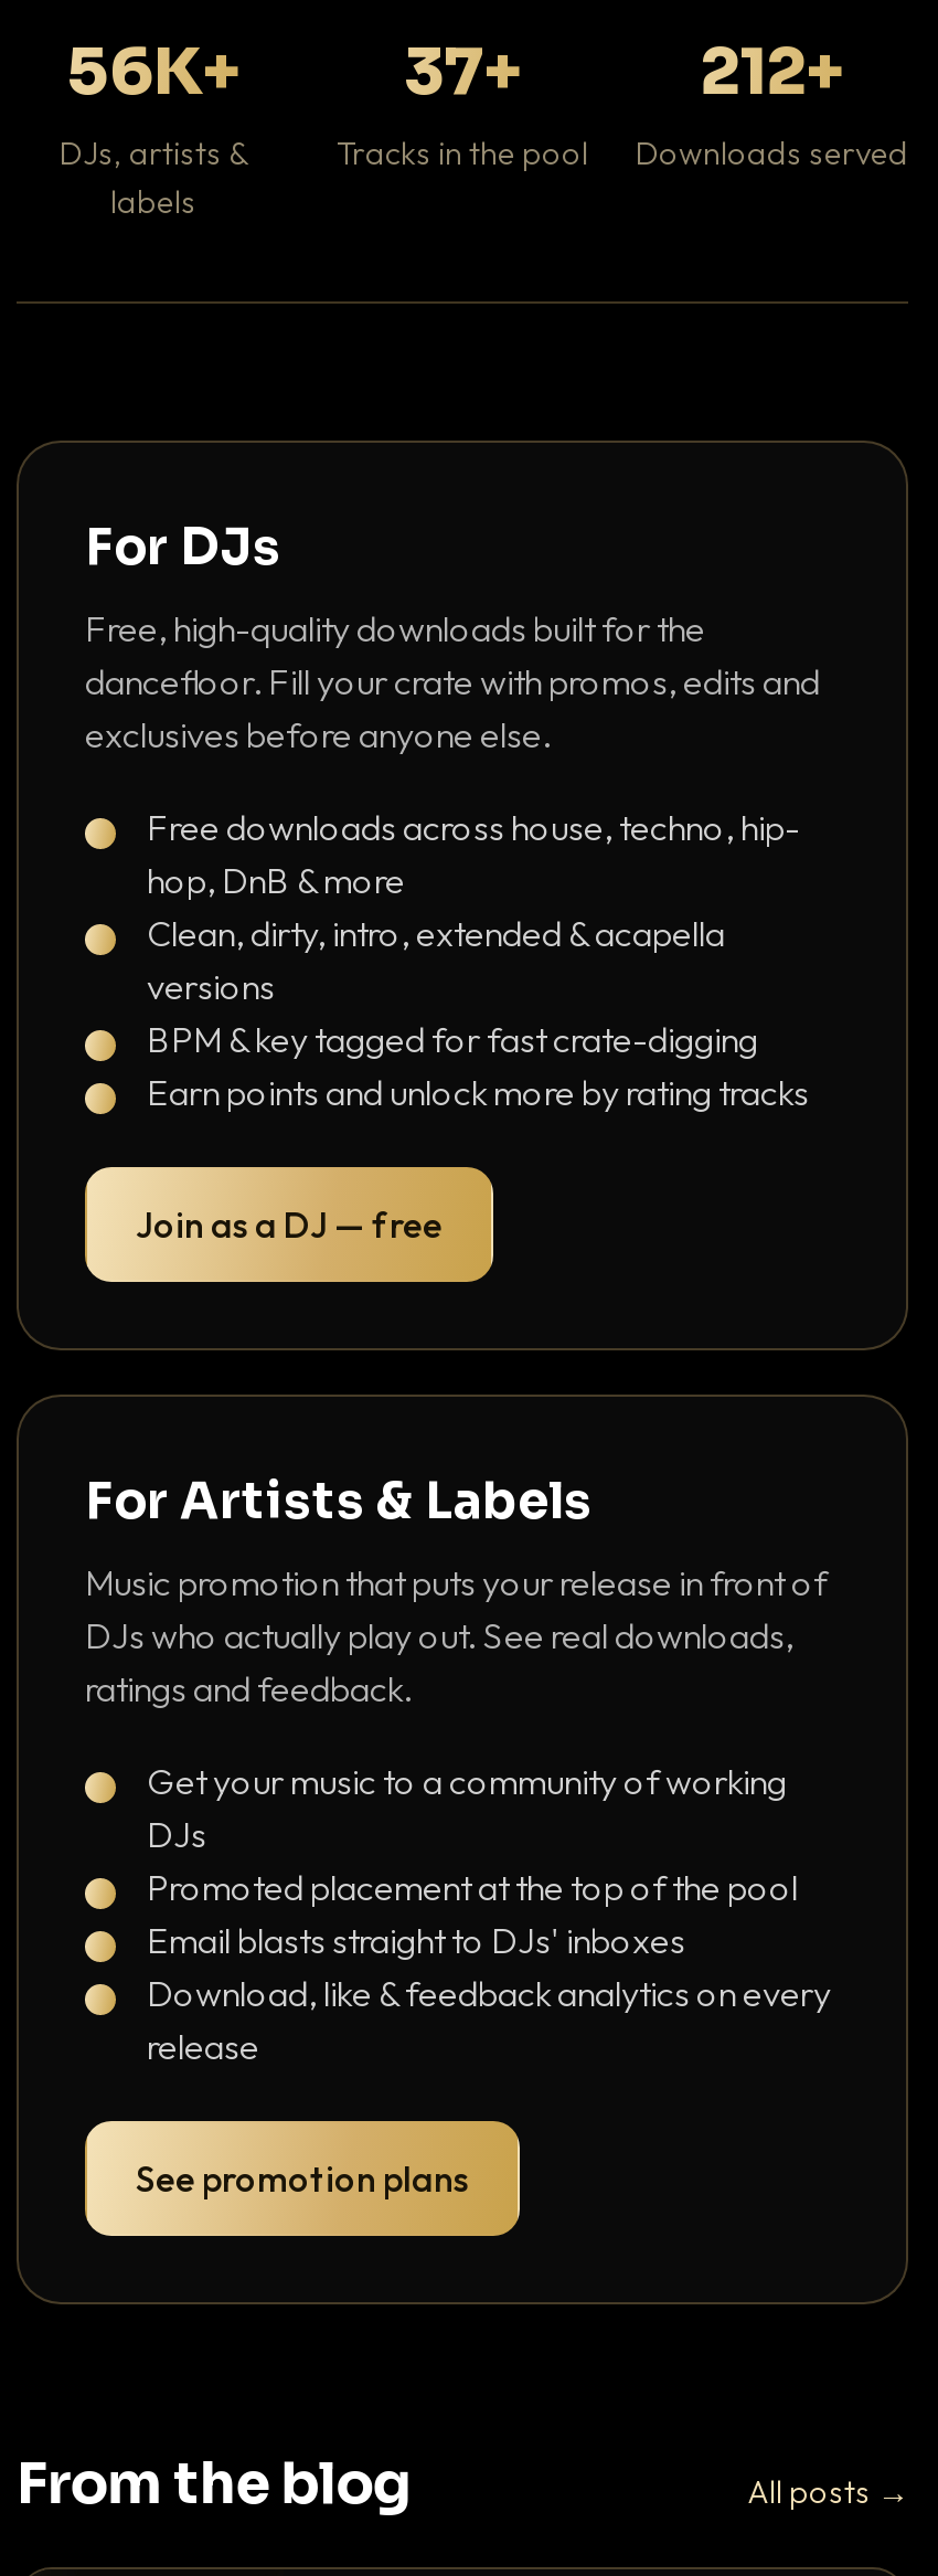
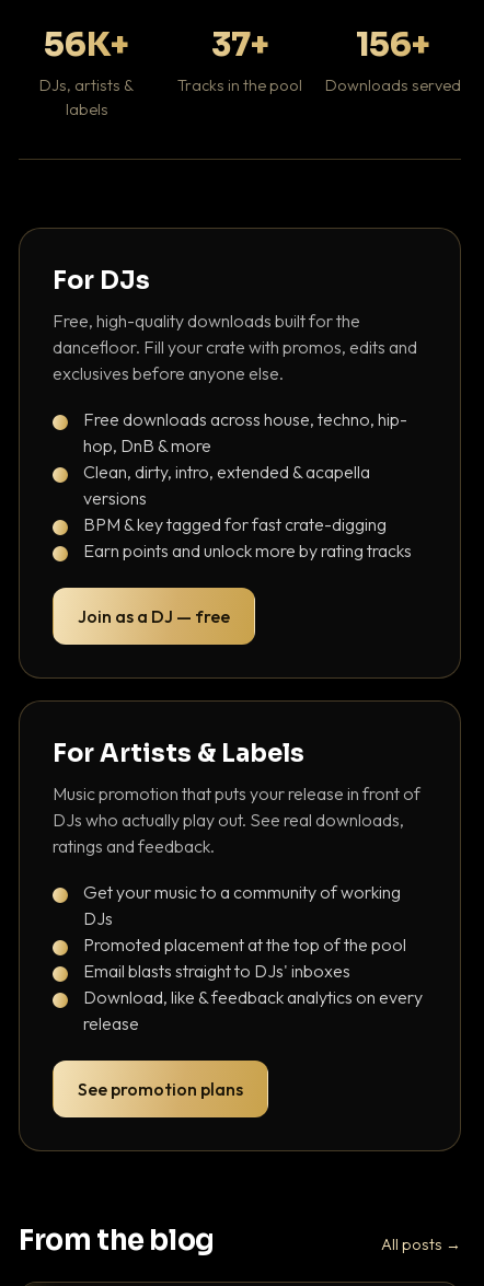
- 212+
+ 156+
